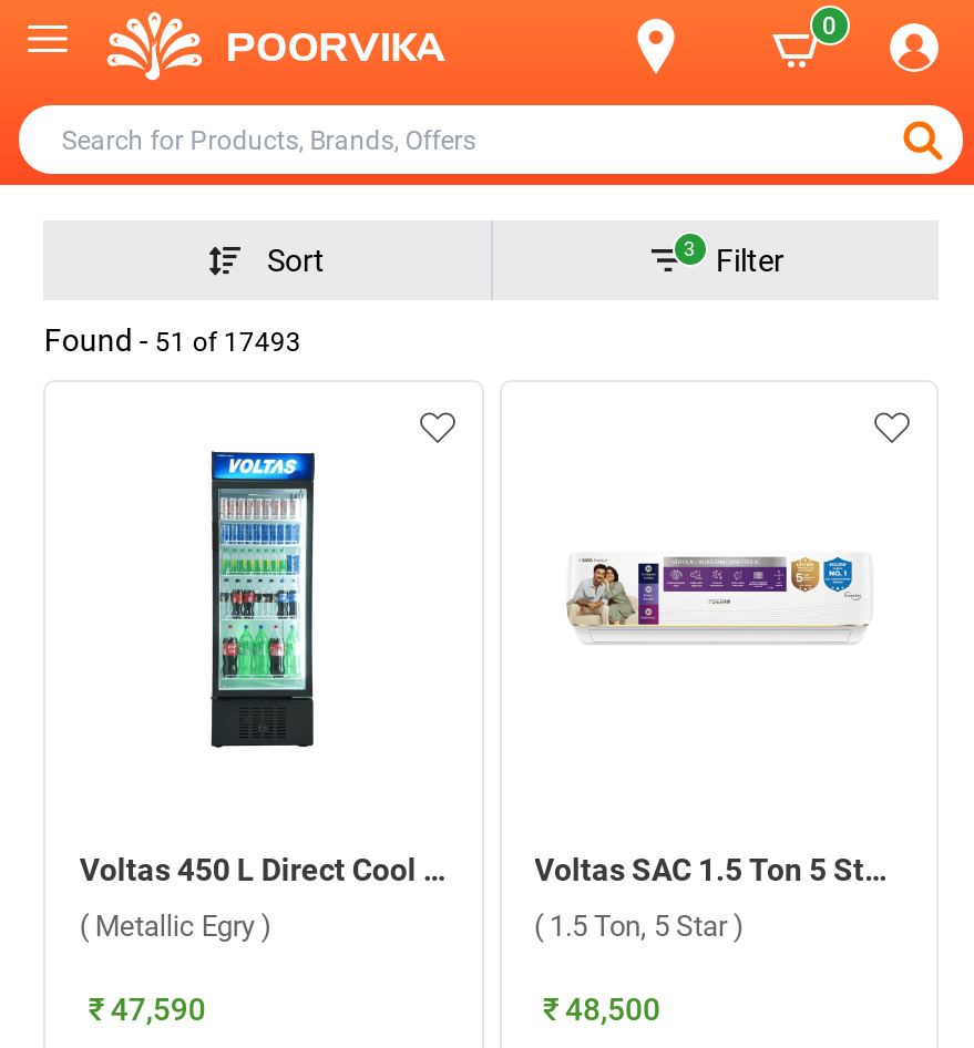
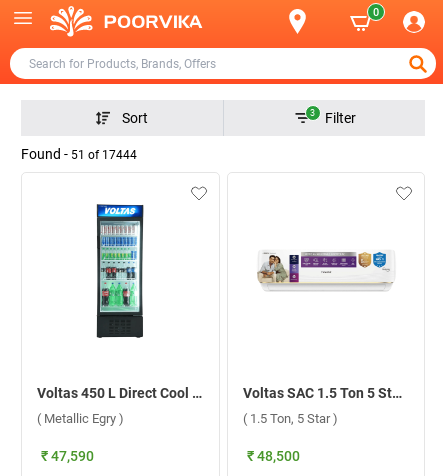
- Found - 51 of 17493
+ Found - 51 of 17444
